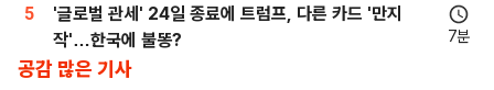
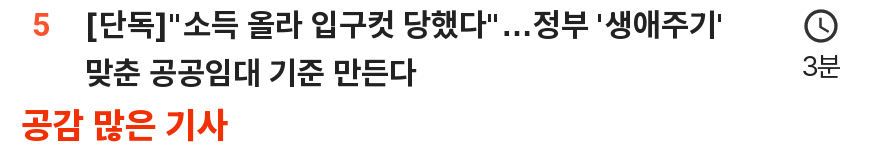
- '글로벌 관세' 24일 종료에 트럼프, 다른 카드 '만지
- 작'…한국에 불똥?
- 7분
+ [단독]"소득 올라 입구컷 당했다"…정부 '생애주기'
+ 맞춘 공공임대 기준 만든다
+ 3분
